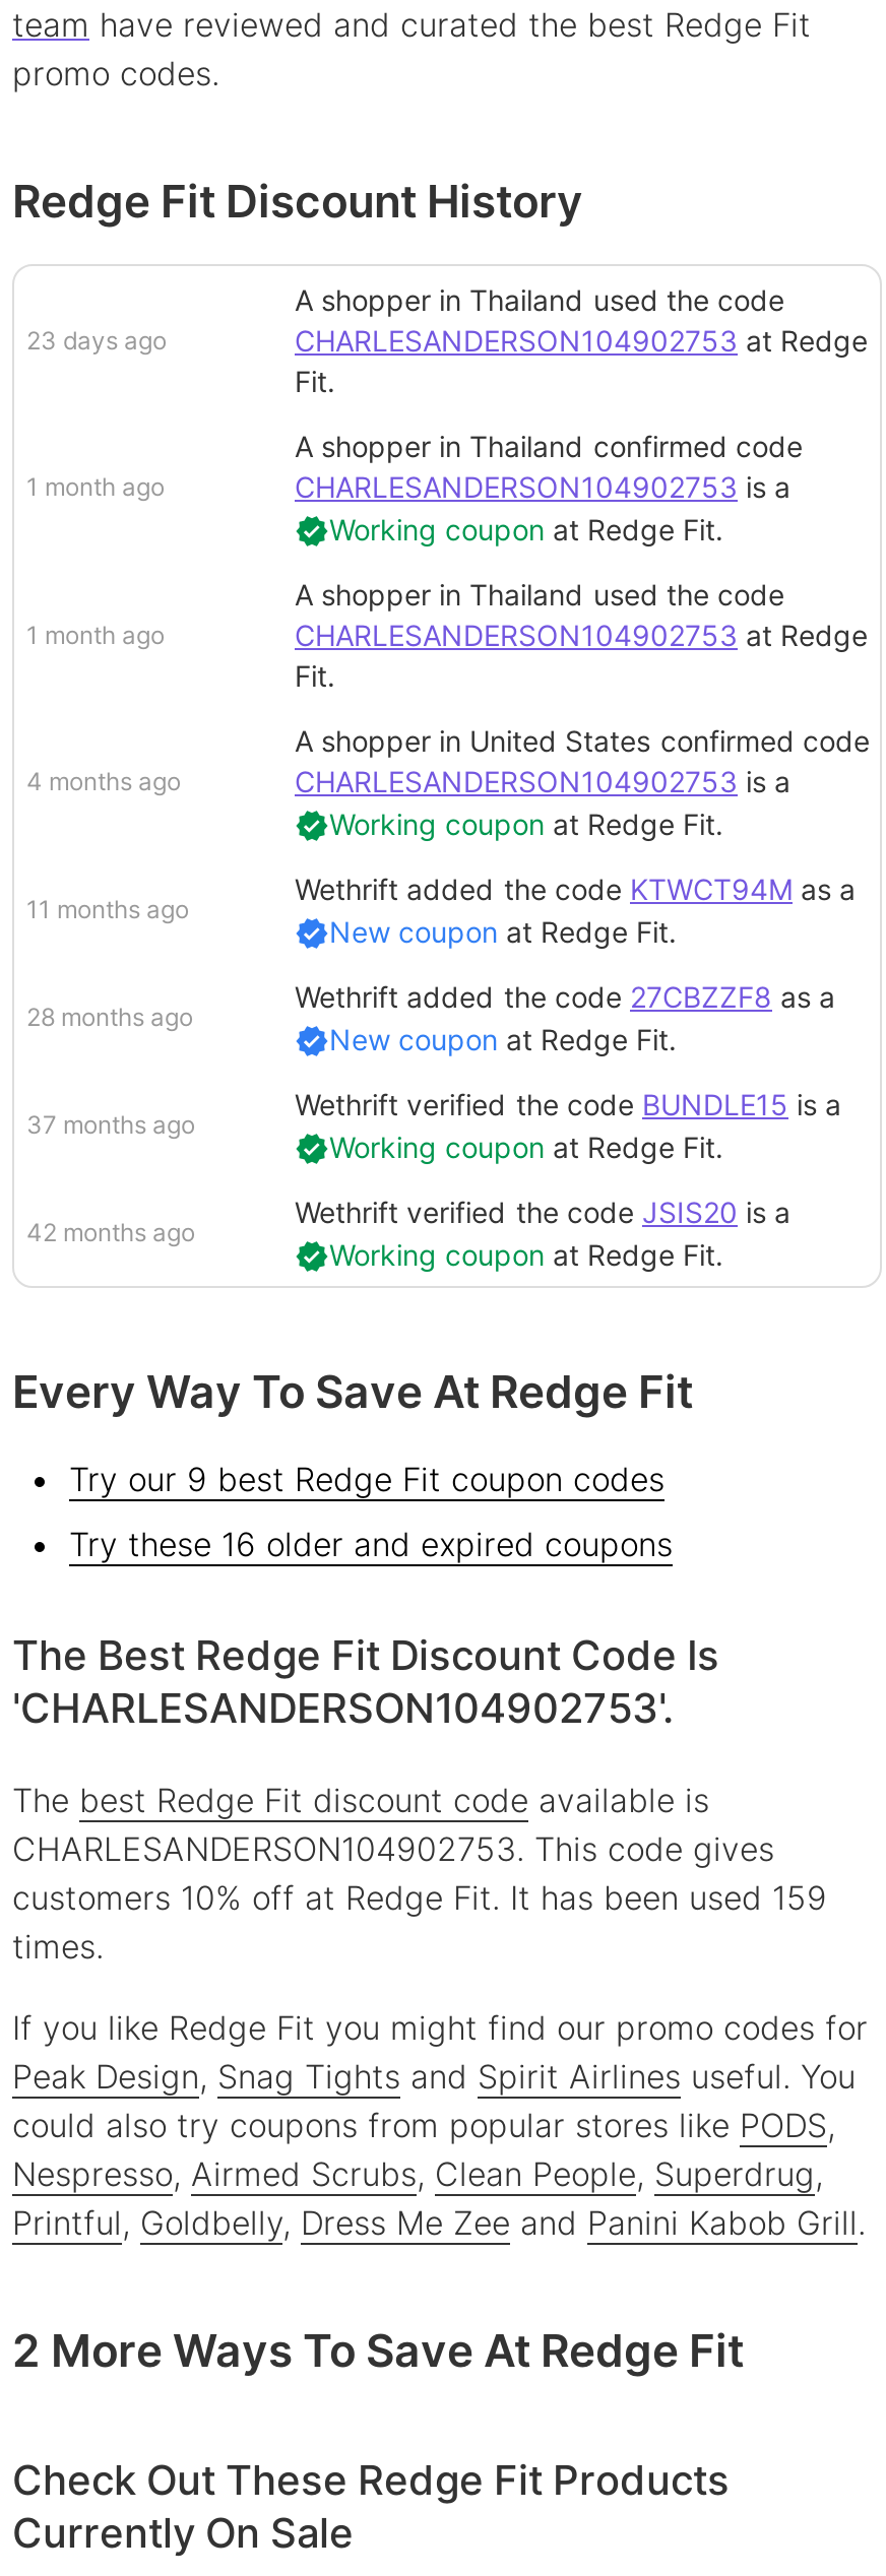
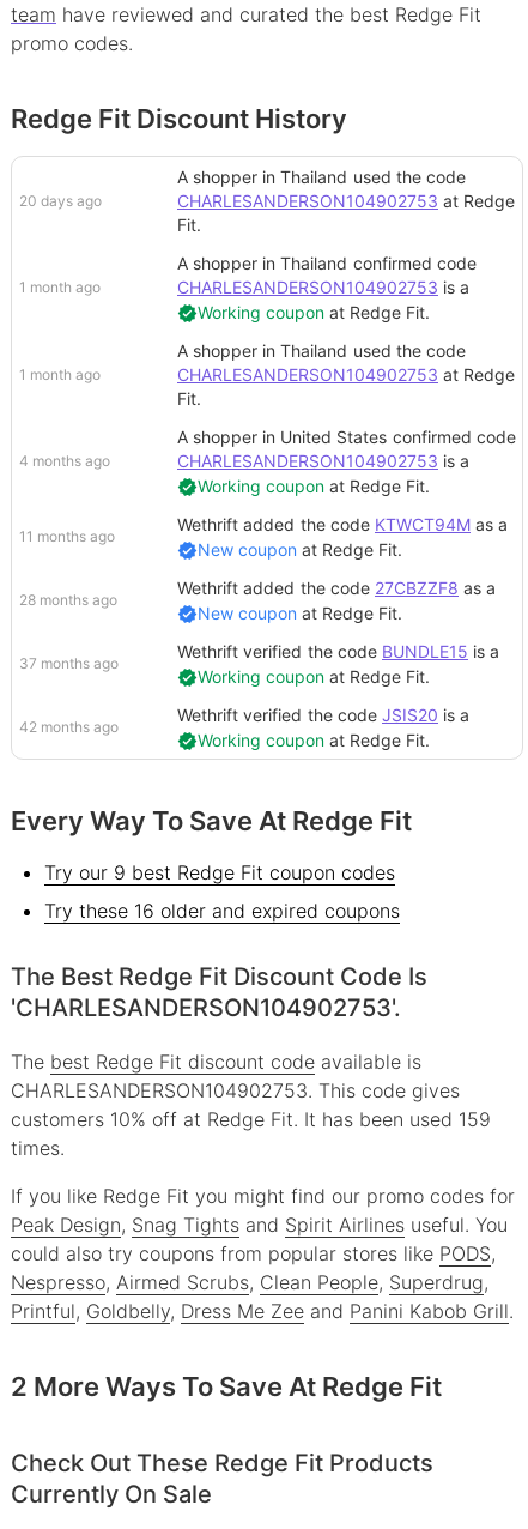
- 23 days ago
+ 20 days ago
